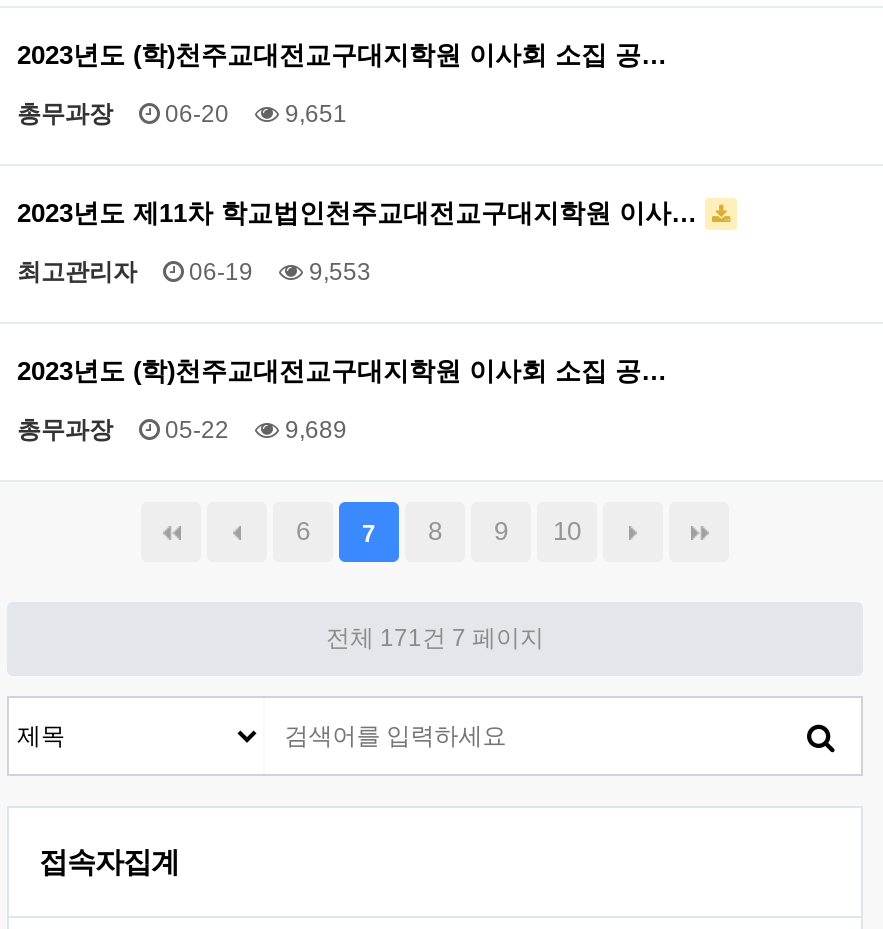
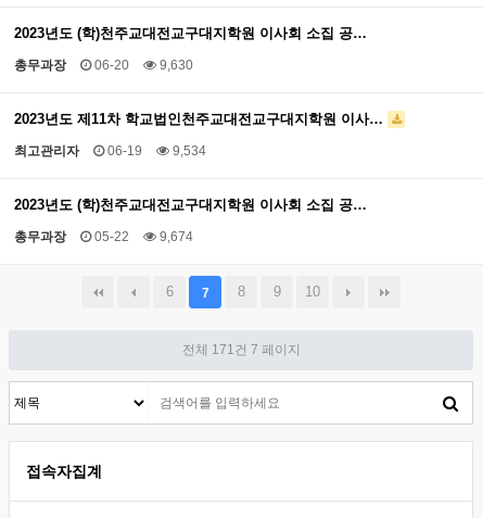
- 총무과장 06-20 9,651
+ 총무과장 06-20 9,630

- 최고관리자 06-19 9,553
+ 최고관리자 06-19 9,534

- 총무과장 05-22 9,689
+ 총무과장 05-22 9,674
